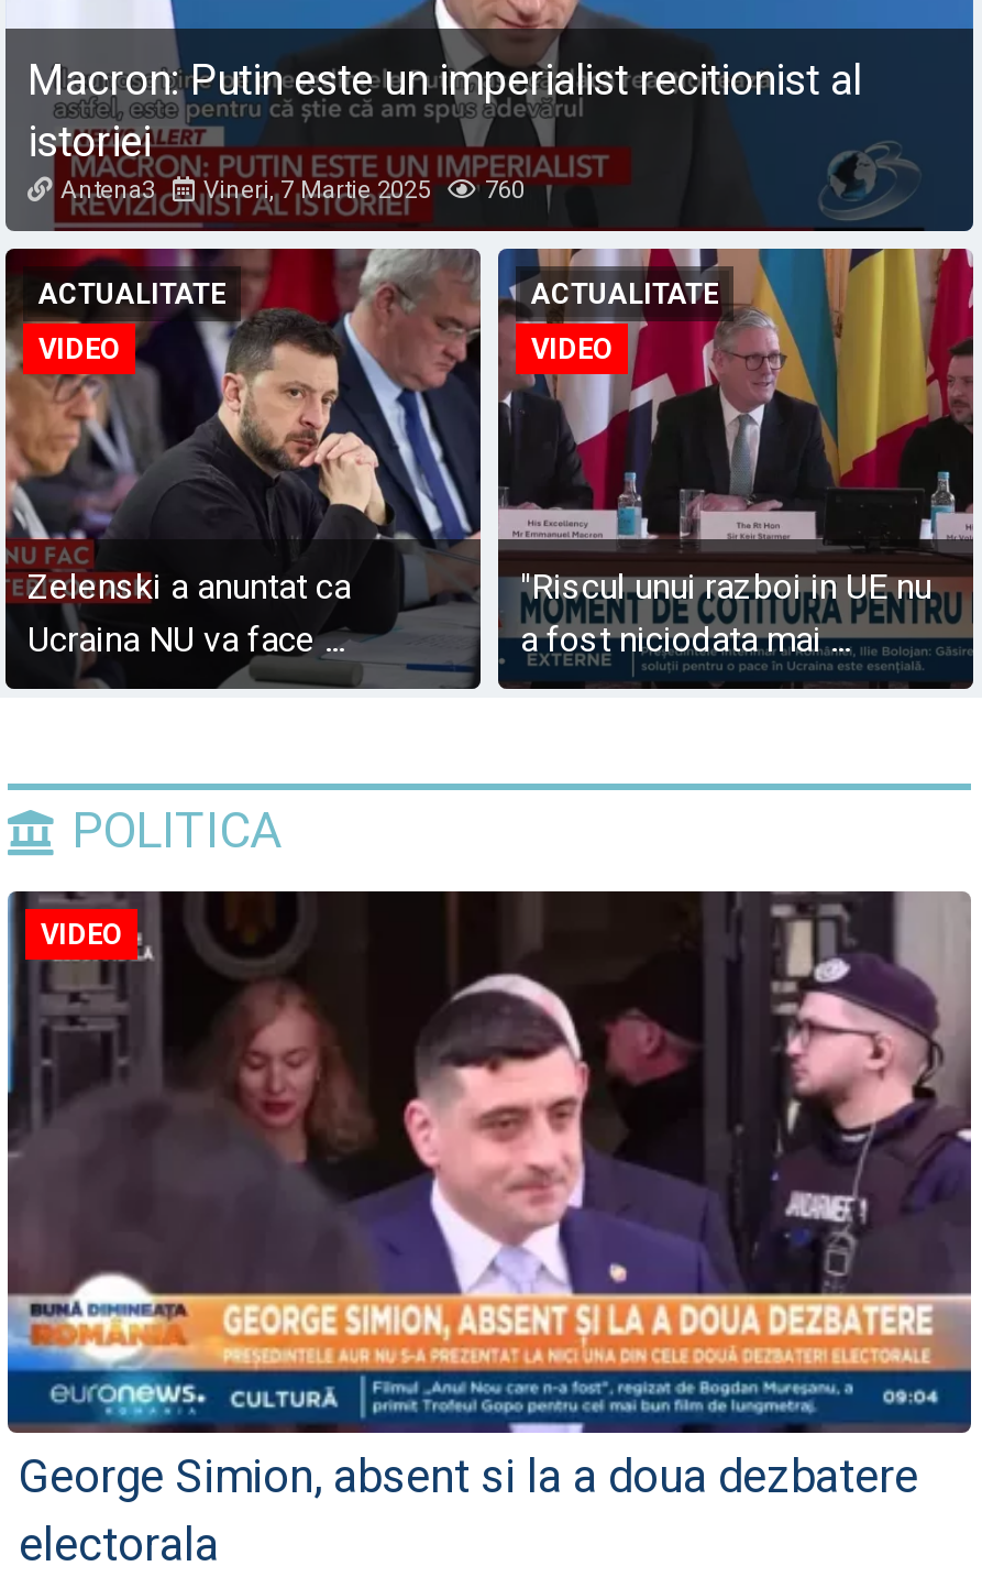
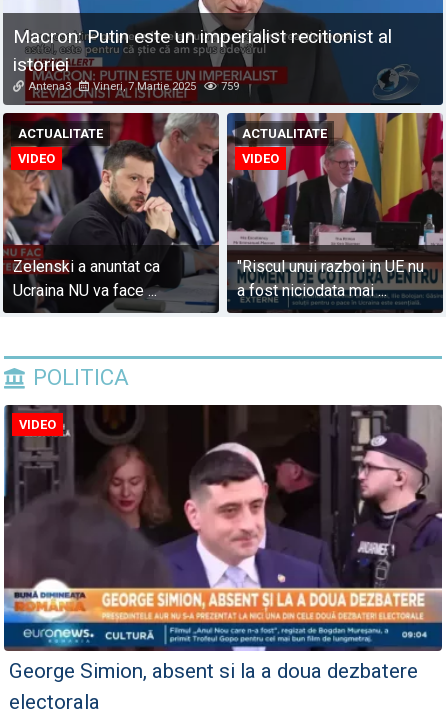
- Antena3 Vineri, 7 Martie 2025 760
+ Antena3 Vineri, 7 Martie 2025 759
